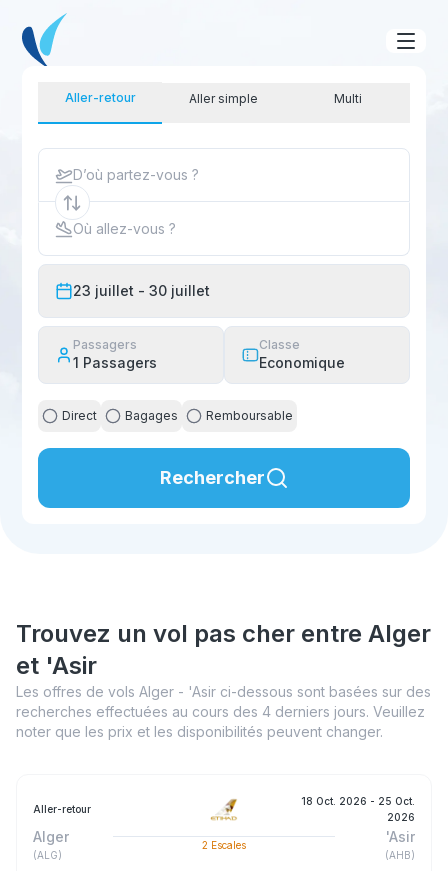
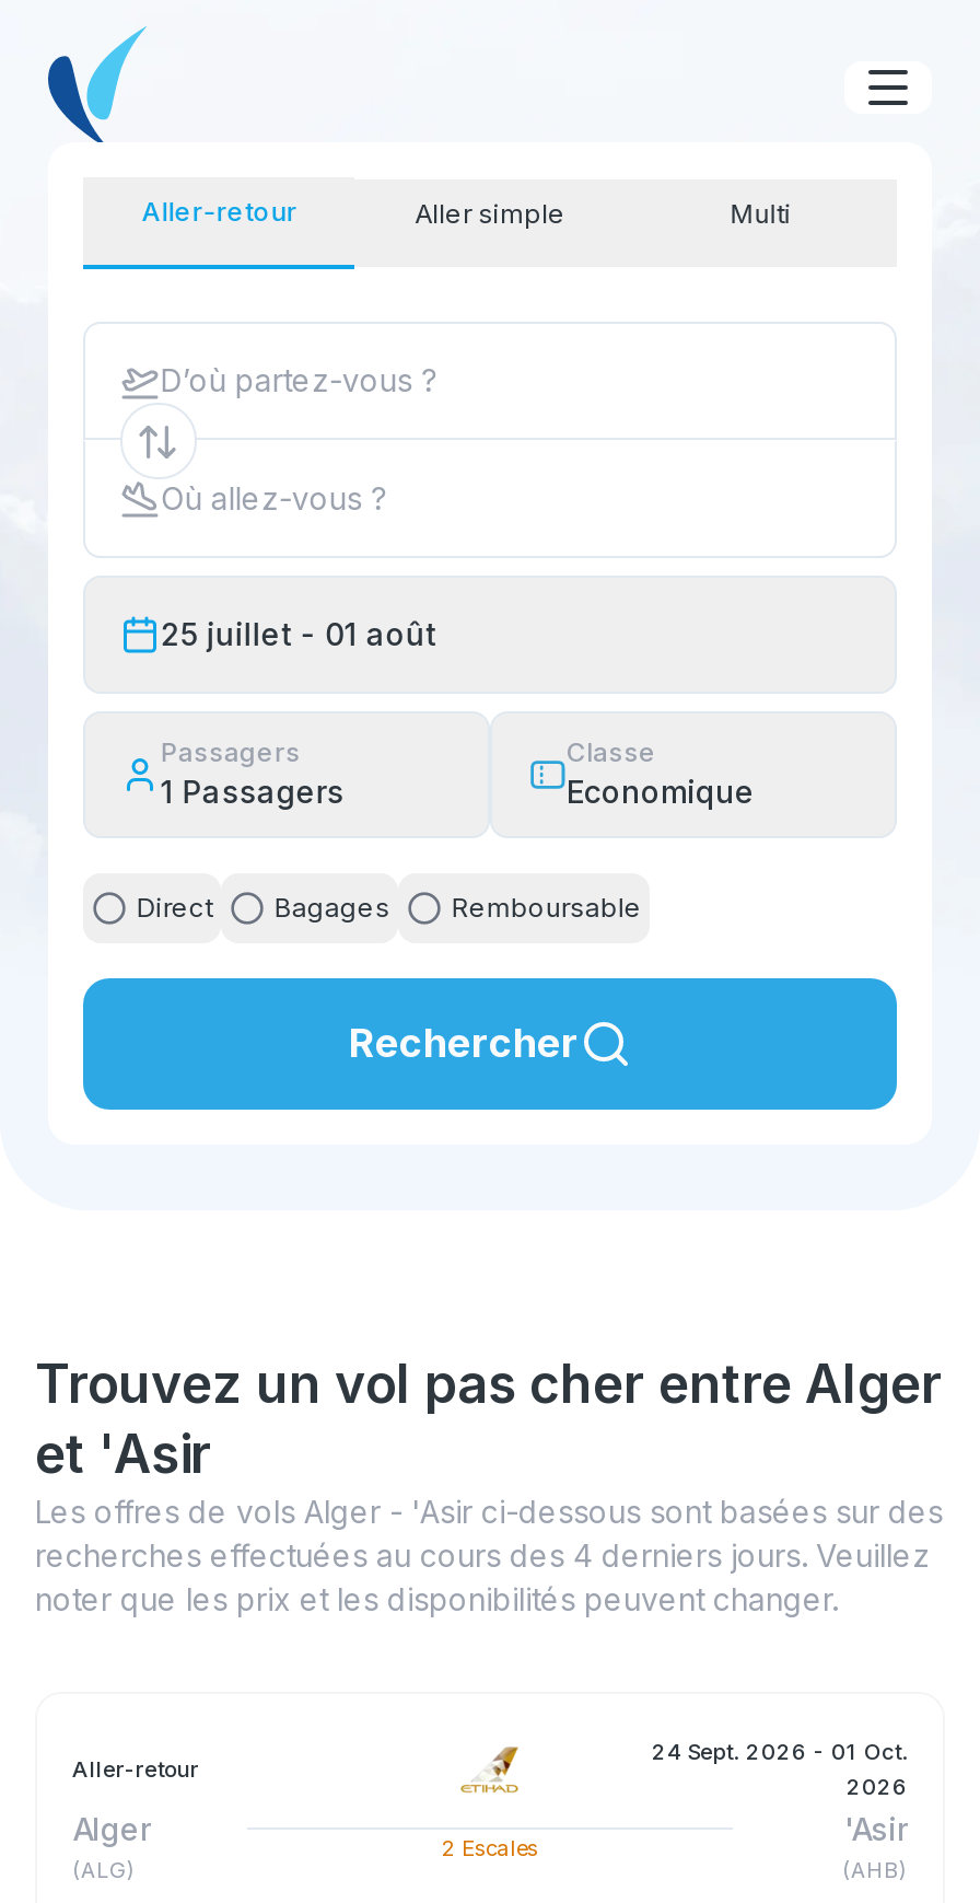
- 23 juillet - 30 juillet
+ 25 juillet - 01 août

- 18 Oct. 2026 - 25 Oct.
+ 24 Sept. 2026 - 01 Oct.
